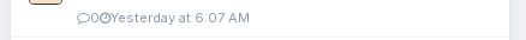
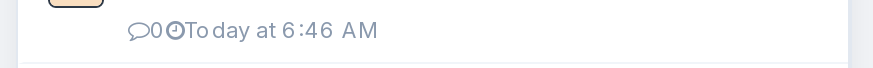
- Yesterday at 6:07 AM
+ Today at 6:46 AM
